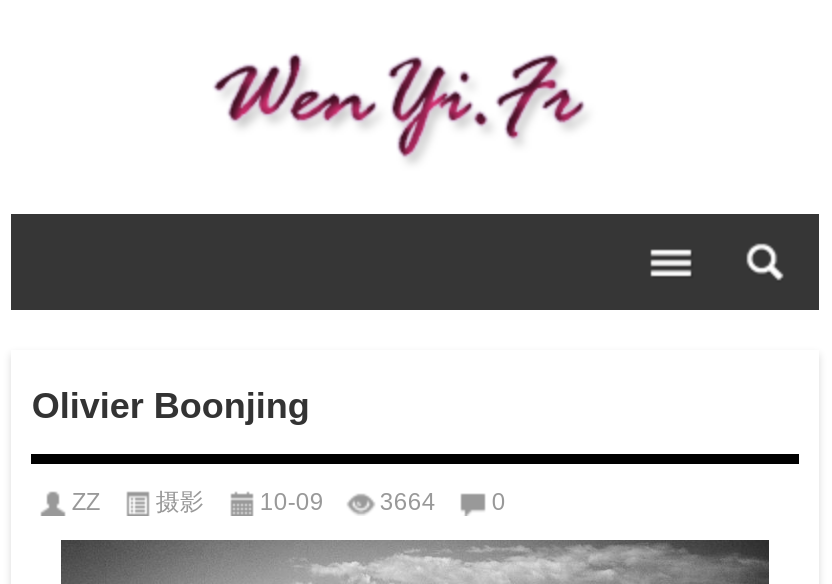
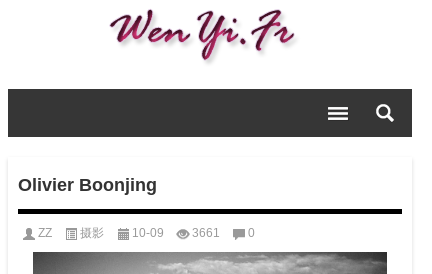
- ZZ 摄影 10-09 3664 0
+ ZZ 摄影 10-09 3661 0
